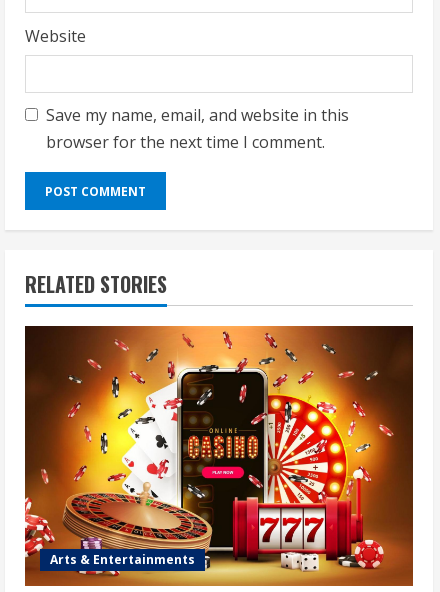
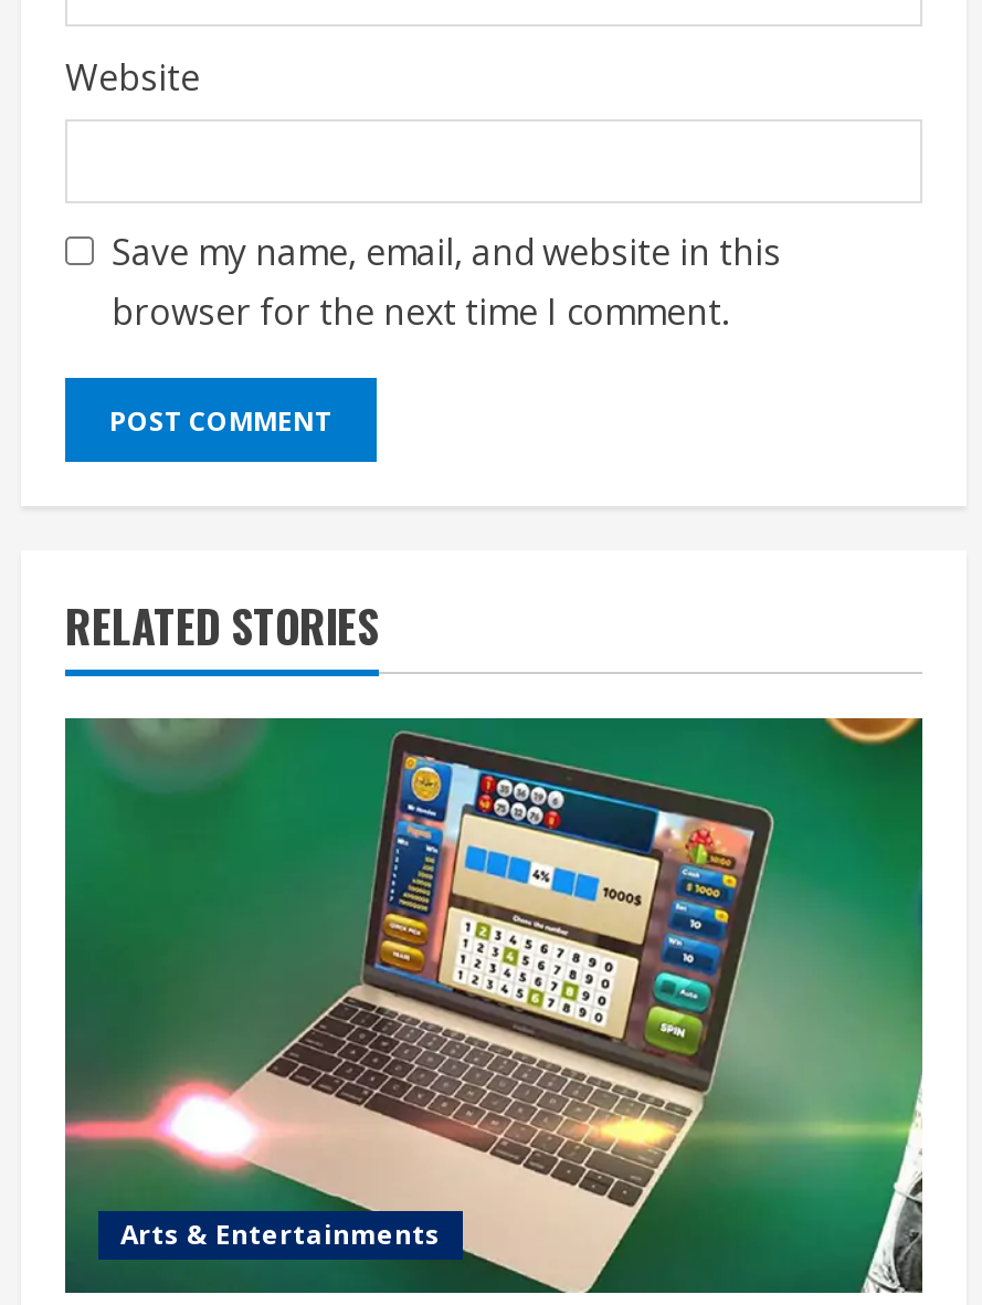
- [image]
+ [image]
